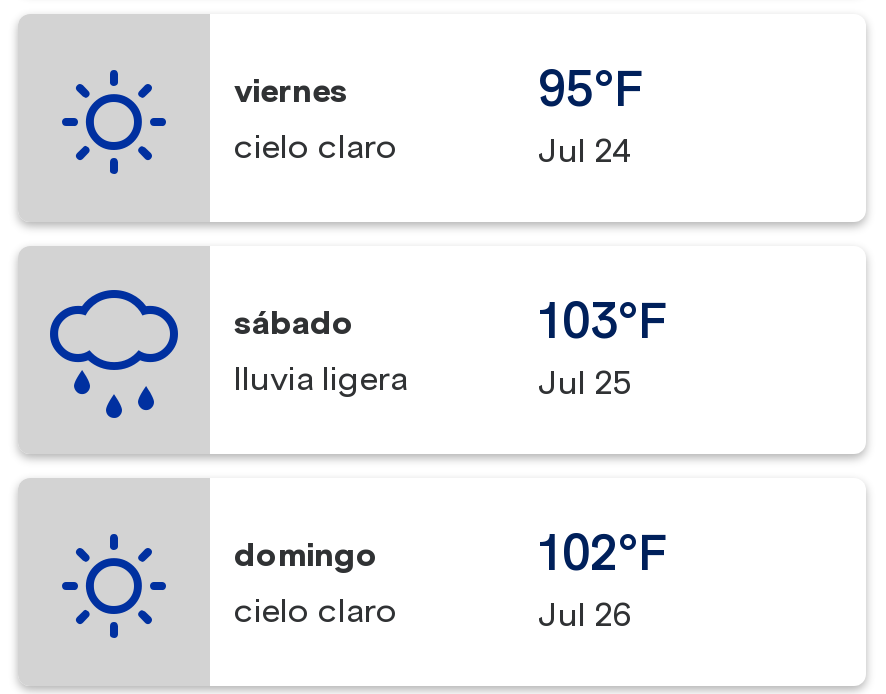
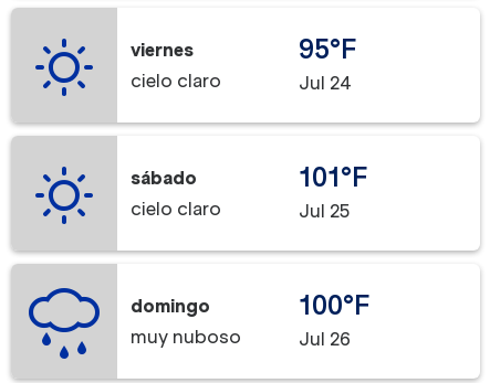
moved down: [image]

- 103°F
+ 101°F

- lluvia ligera
+ cielo claro

moved up: [image]

- 102°F
+ 100°F

- cielo claro
+ muy nuboso
